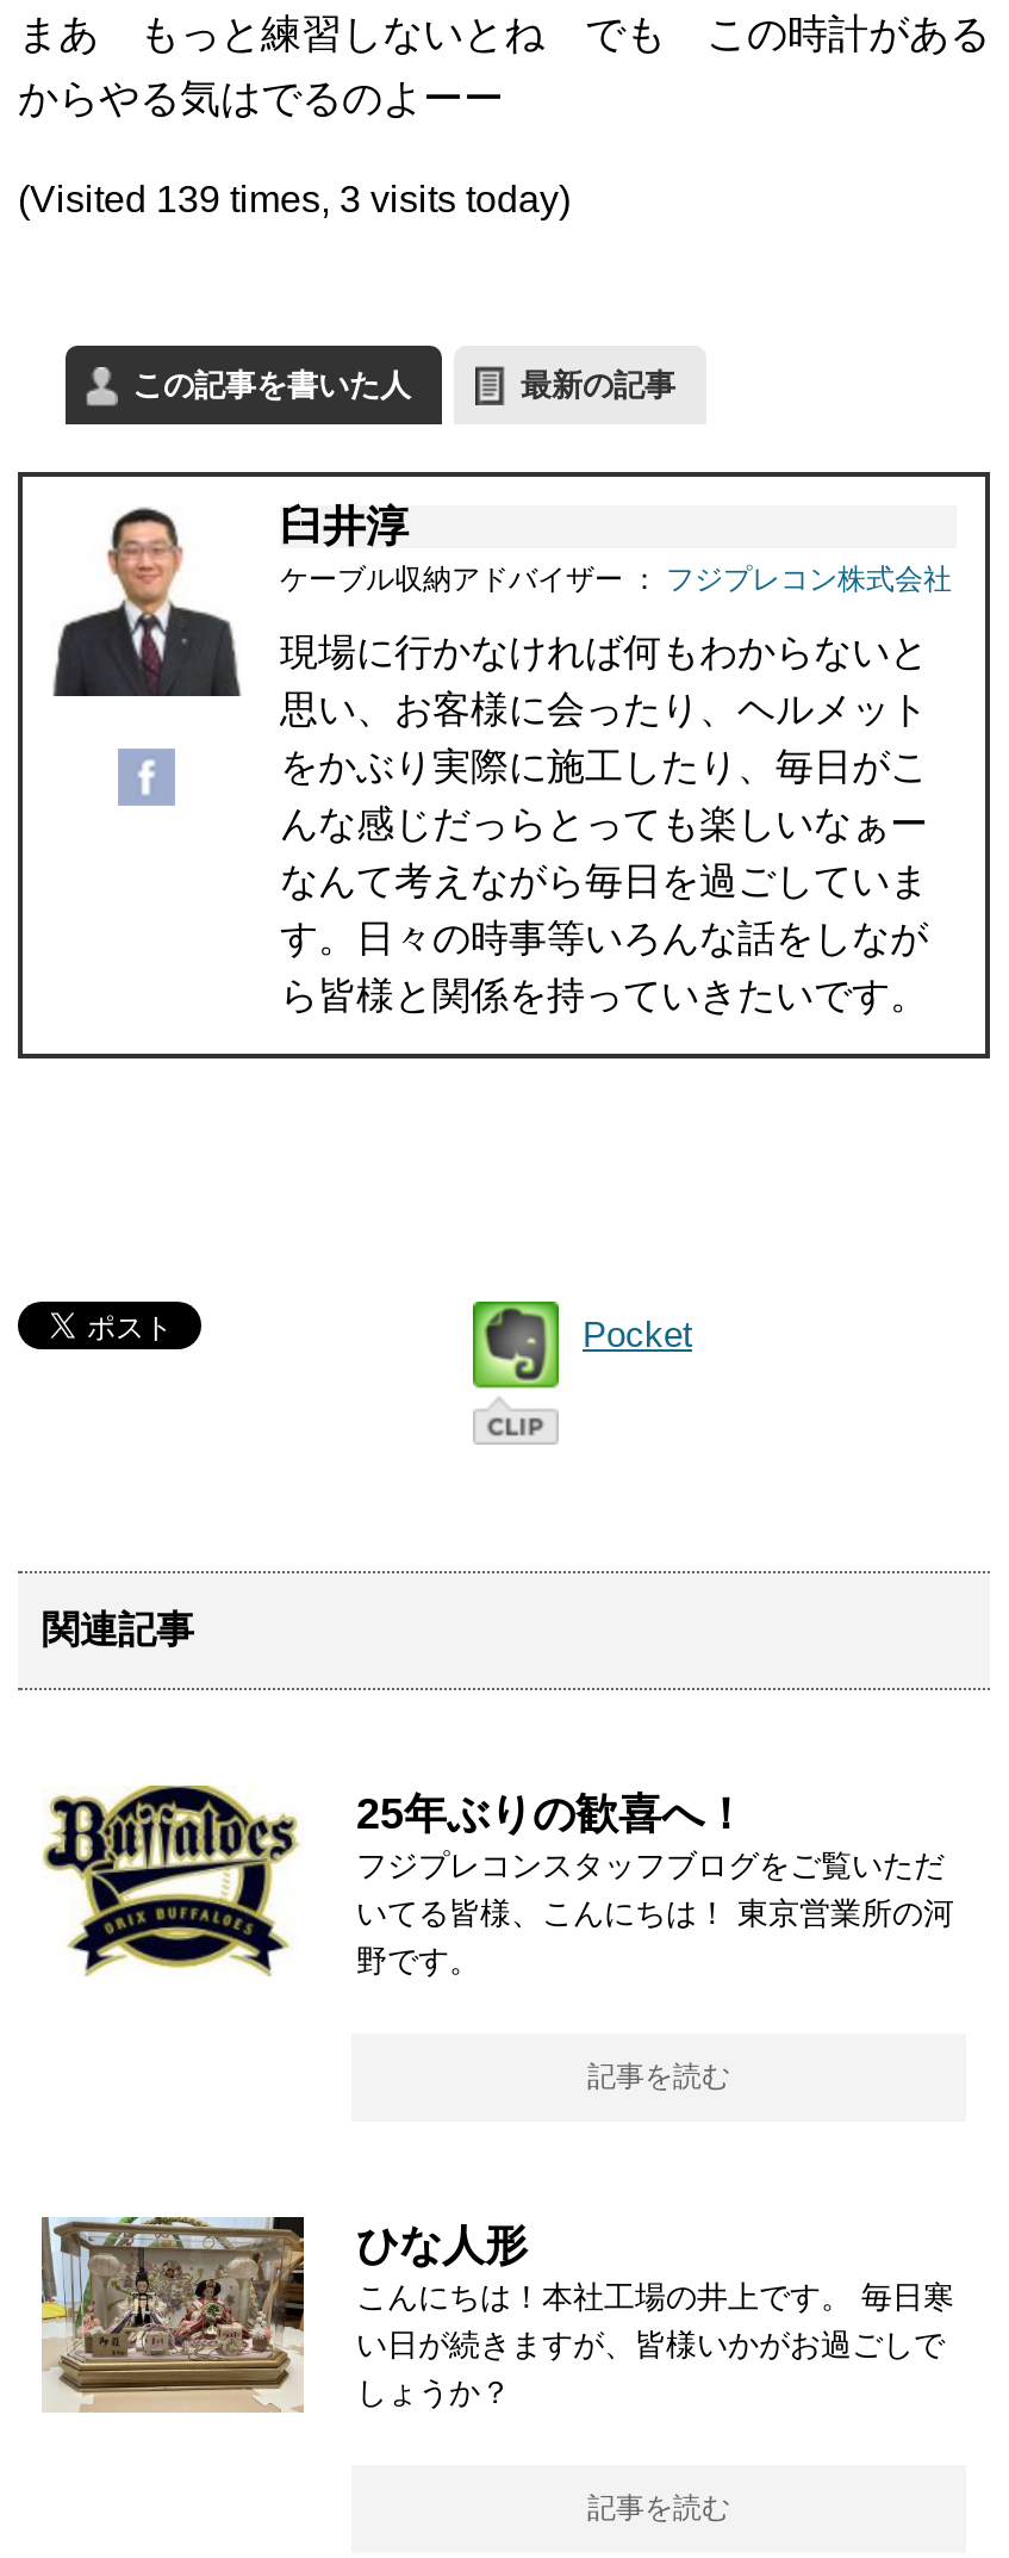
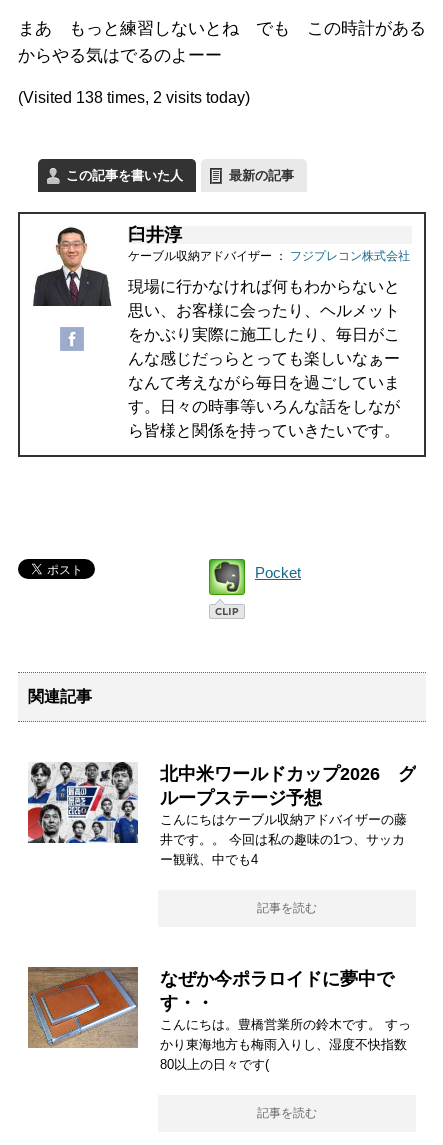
- (Visited 139 times, 3 visits today)
+ (Visited 138 times, 2 visits today)

- [image]
- 25年ぶりの歓喜へ！
- フジプレコンスタッフブログをご覧いただ
- いてる皆様、こんにちは！ 東京営業所の河
- 野です。
+ [image]
+ 北中米ワールドカップ2026 グ
+ ループステージ予想
+ こんにちはケーブル収納アドバイザーの藤
+ 井です。。 今回は私の趣味の1つ、サッカ
+ ー観戦、中でも4

- [image]
- ひな人形
- こんにちは！本社工場の井上です。 毎日寒
- い日が続きますが、皆様いかがお過ごしで
- しょうか？
+ [image]
+ なぜか今ポラロイドに夢中で
+ す・・
+ こんにちは。豊橋営業所の鈴木です。 すっ
+ かり東海地方も梅雨入りし、湿度不快指数
+ 80以上の日々です(
